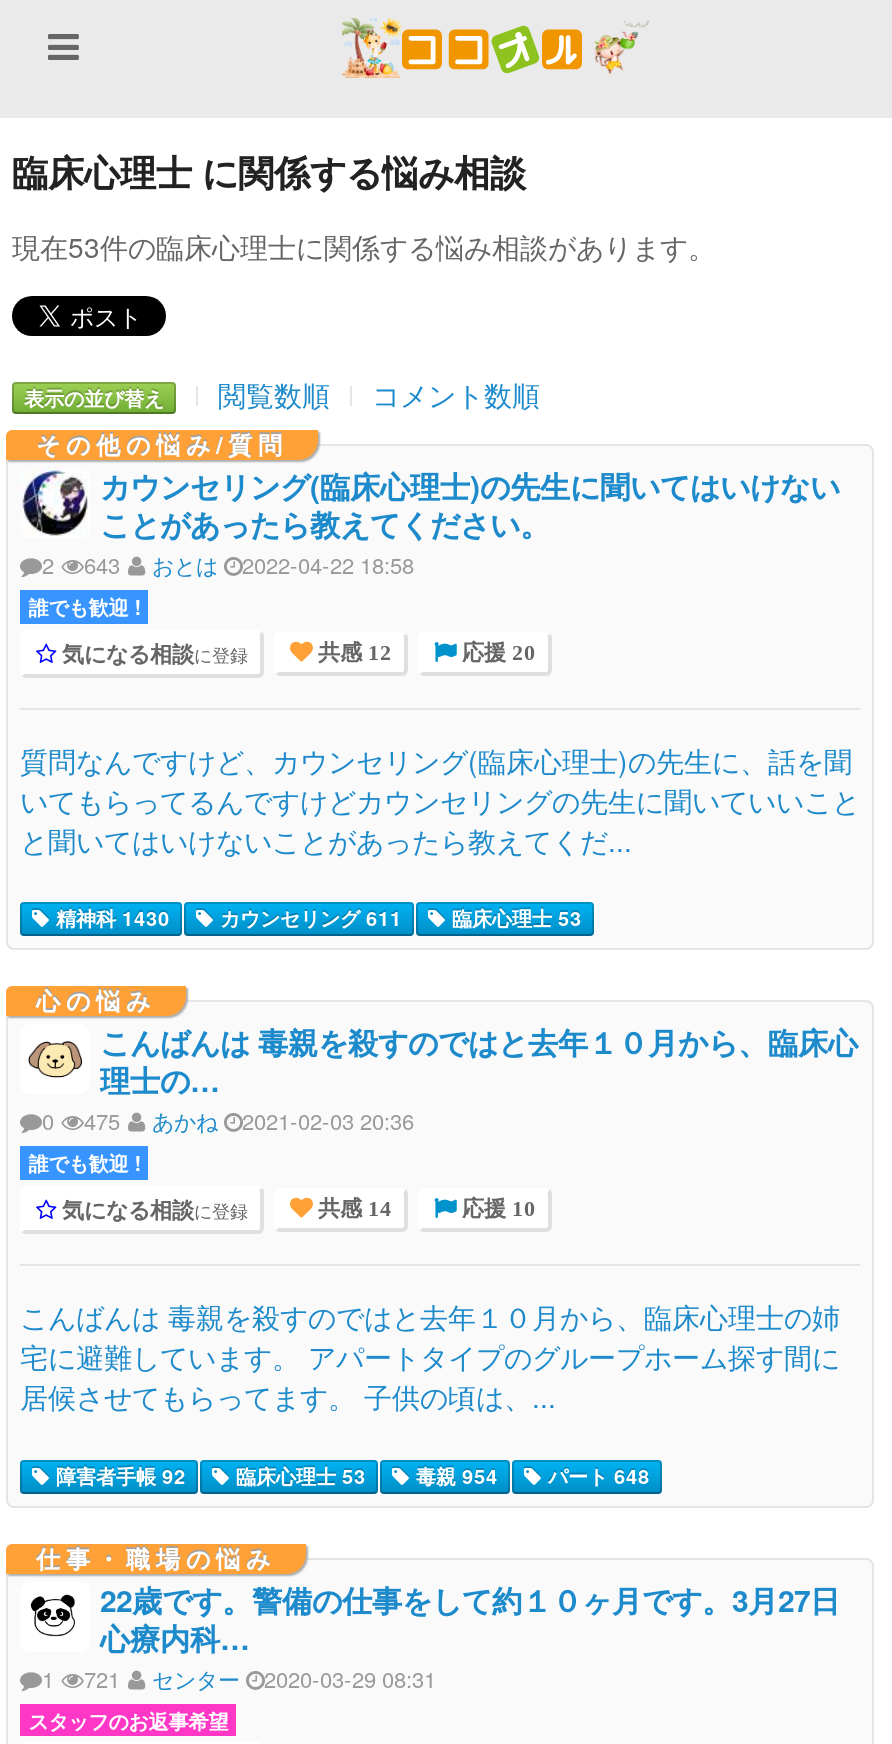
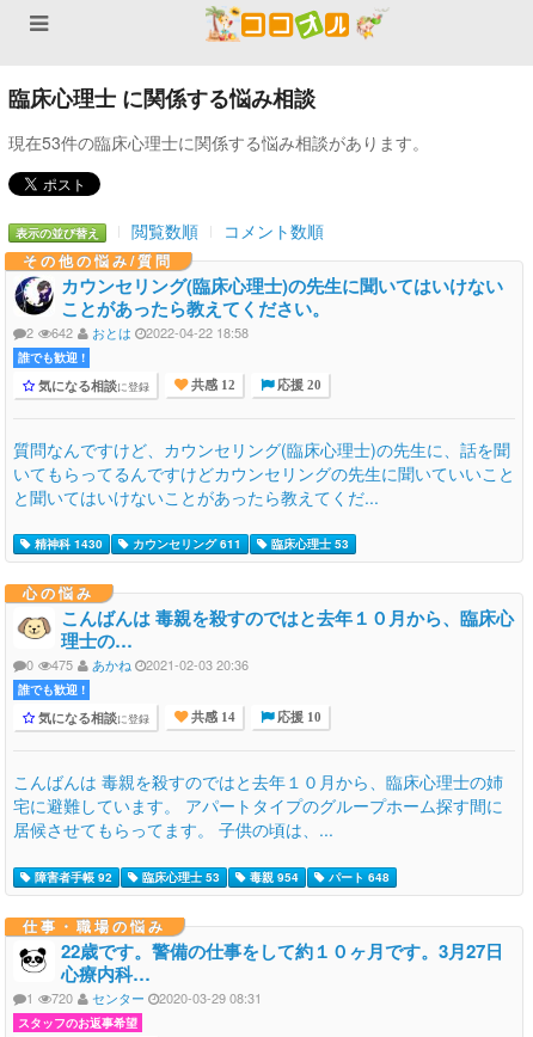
- 2 643 おとは 2022-04-22 18:58
+ 2 642 おとは 2022-04-22 18:58

- 1 721 センター 2020-03-29 08:31
+ 1 720 センター 2020-03-29 08:31
